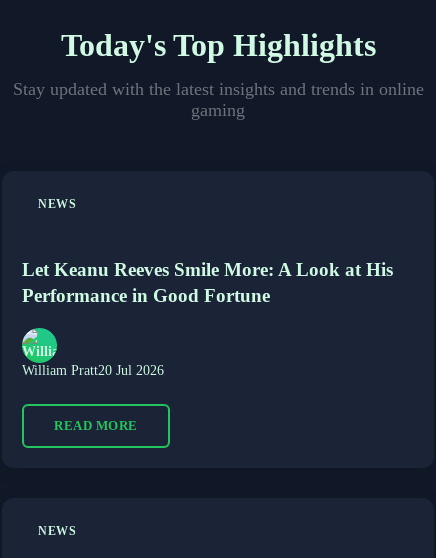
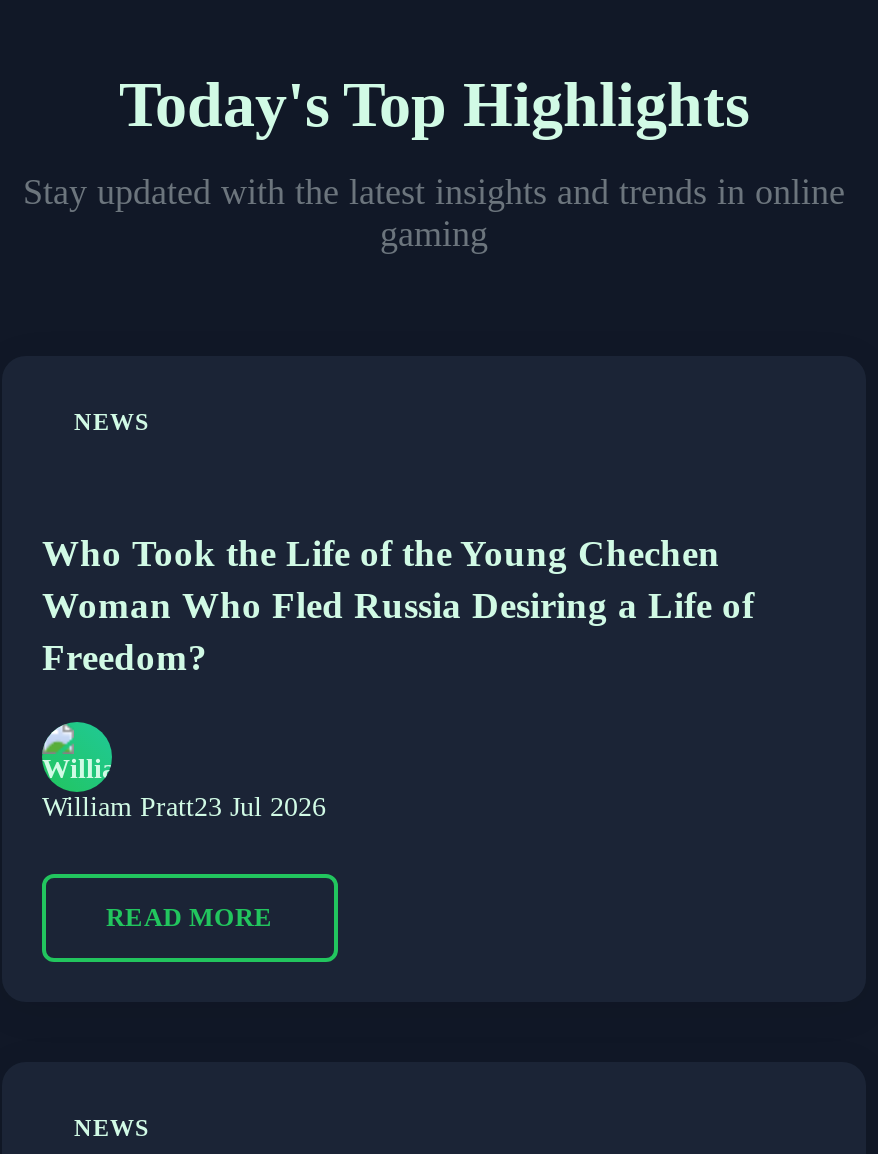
- Let Keanu Reeves Smile More: A Look at His
- Performance in Good Fortune
+ Who Took the Life of the Young Chechen
+ Woman Who Fled Russia Desiring a Life of
+ Freedom?

- William Pratt20 Jul 2026
+ William Pratt23 Jul 2026
